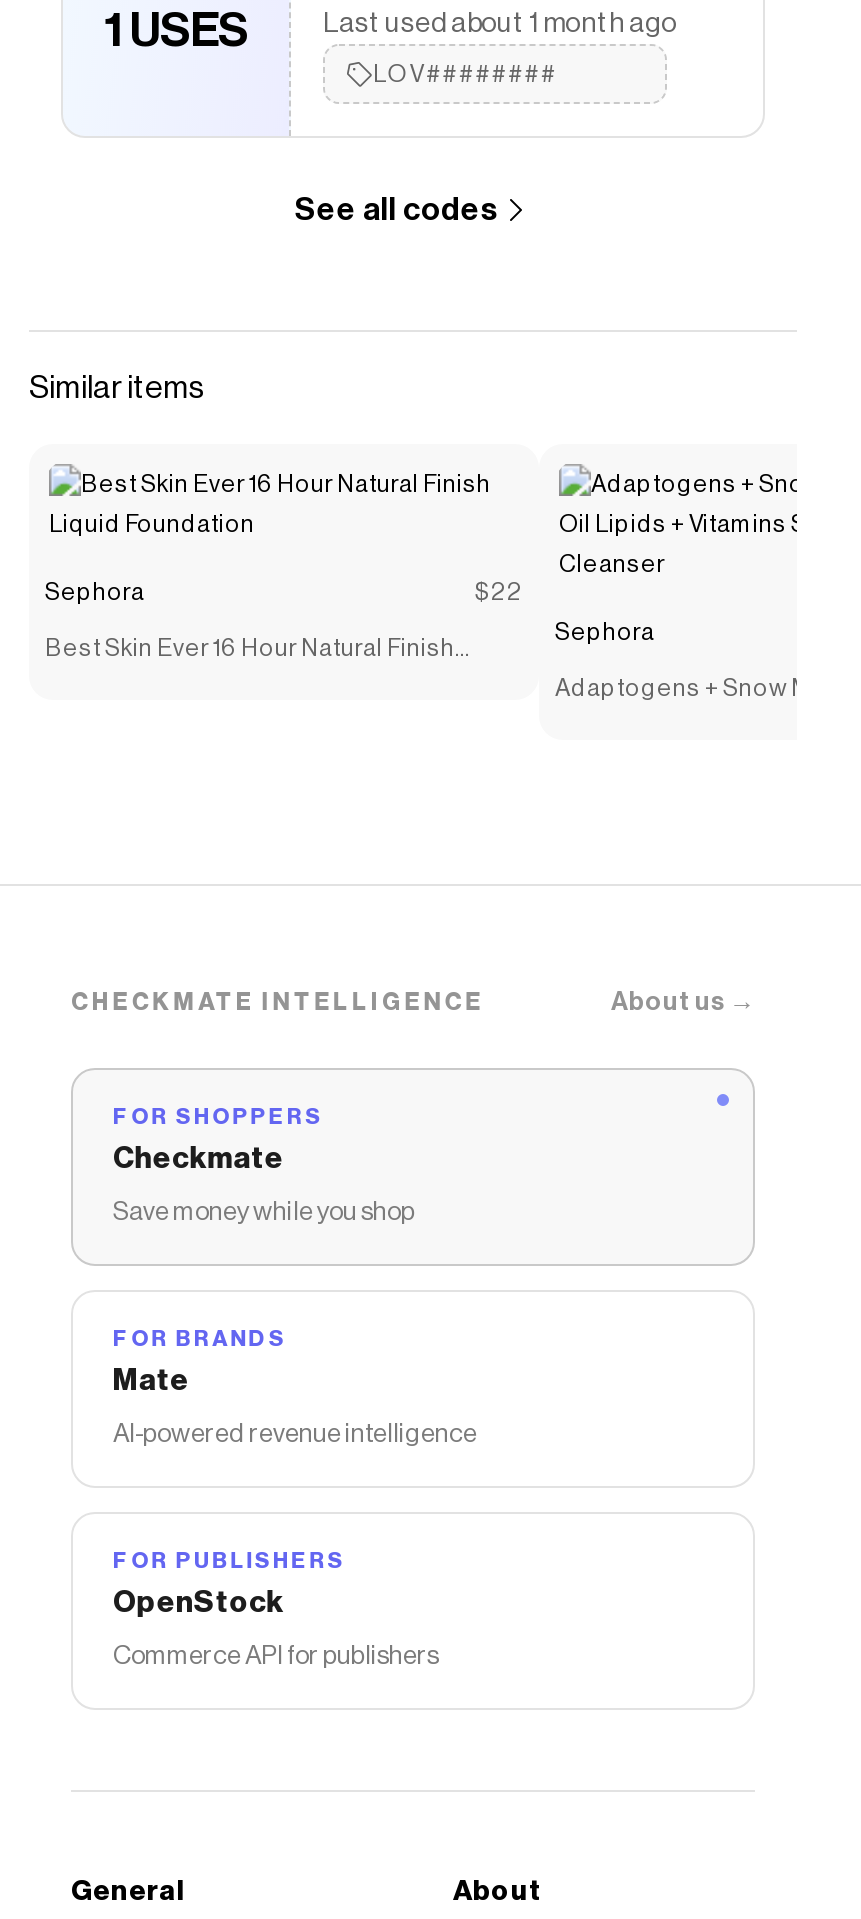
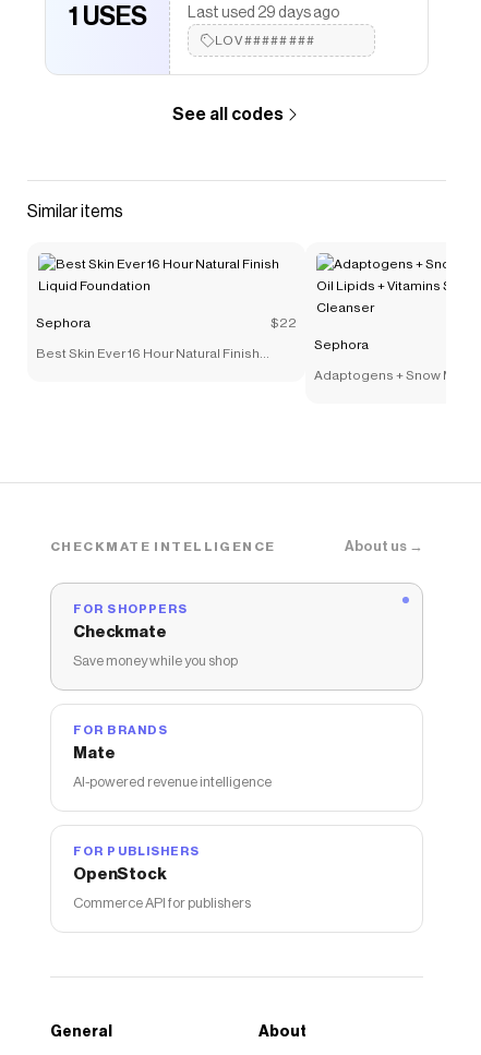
- Last used about 1 month ago
+ Last used 29 days ago
